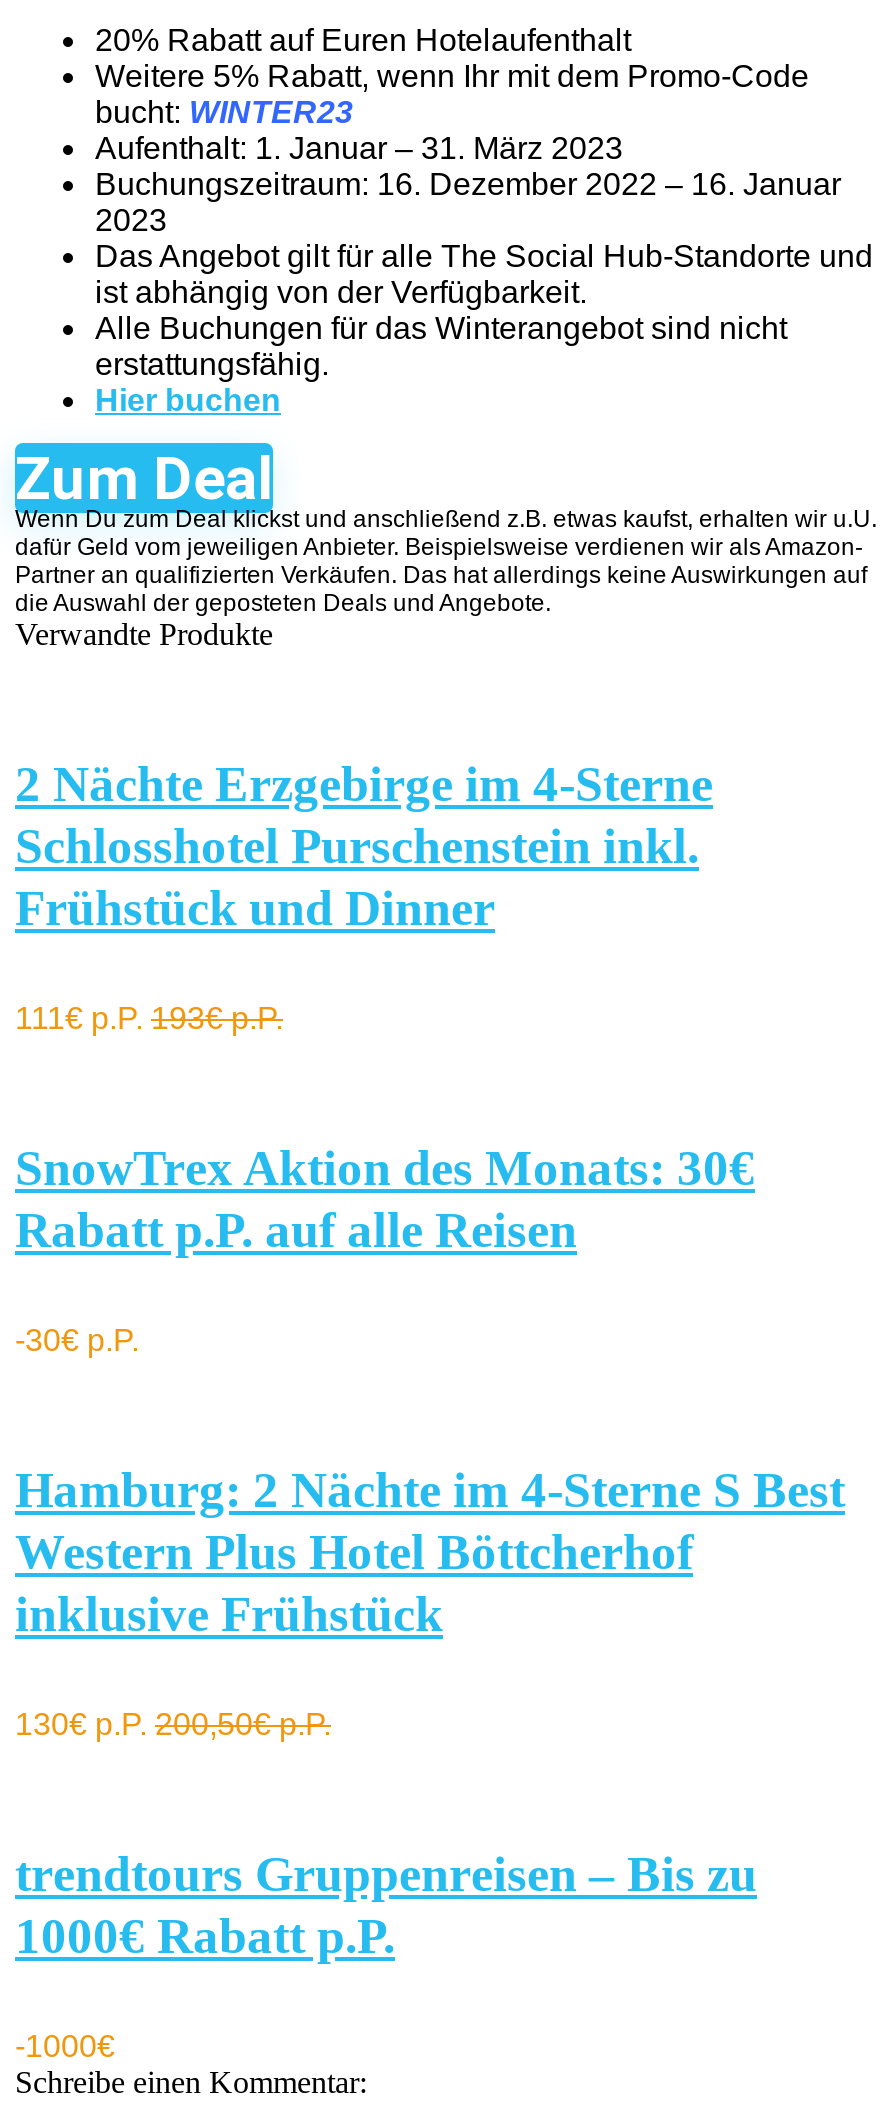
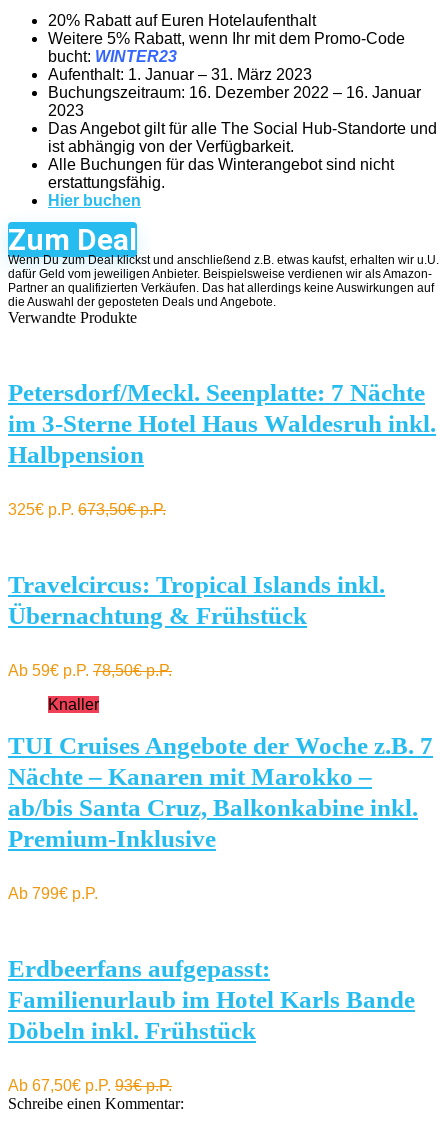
- 2 Nächte Erzgebirge im 4-Sterne
- Schlosshotel Purschenstein inkl.
- Frühstück und Dinner
- 111€ p.P. 193€ p.P.
- SnowTrex Aktion des Monats: 30€
- Rabatt p.P. auf alle Reisen
- -30€ p.P.
- Hamburg: 2 Nächte im 4-Sterne S Best
- Western Plus Hotel Böttcherhof
- inklusive Frühstück
- 130€ p.P. 200,50€ p.P.
- trendtours Gruppenreisen – Bis zu
- 1000€ Rabatt p.P.
- -1000€
+ Petersdorf/Meckl. Seenplatte: 7 Nächte
+ im 3-Sterne Hotel Haus Waldesruh inkl.
+ Halbpension
+ 325€ p.P. 673,50€ p.P.
+ Travelcircus: Tropical Islands inkl.
+ Übernachtung & Frühstück
+ Ab 59€ p.P. 78,50€ p.P.
+ Knaller
+ TUI Cruises Angebote der Woche z.B. 7
+ Nächte – Kanaren mit Marokko –
+ ab/bis Santa Cruz, Balkonkabine inkl.
+ Premium-Inklusive
+ Ab 799€ p.P.
+ Erdbeerfans aufgepasst:
+ Familienurlaub im Hotel Karls Bande
+ Döbeln inkl. Frühstück
+ Ab 67,50€ p.P. 93€ p.P.
